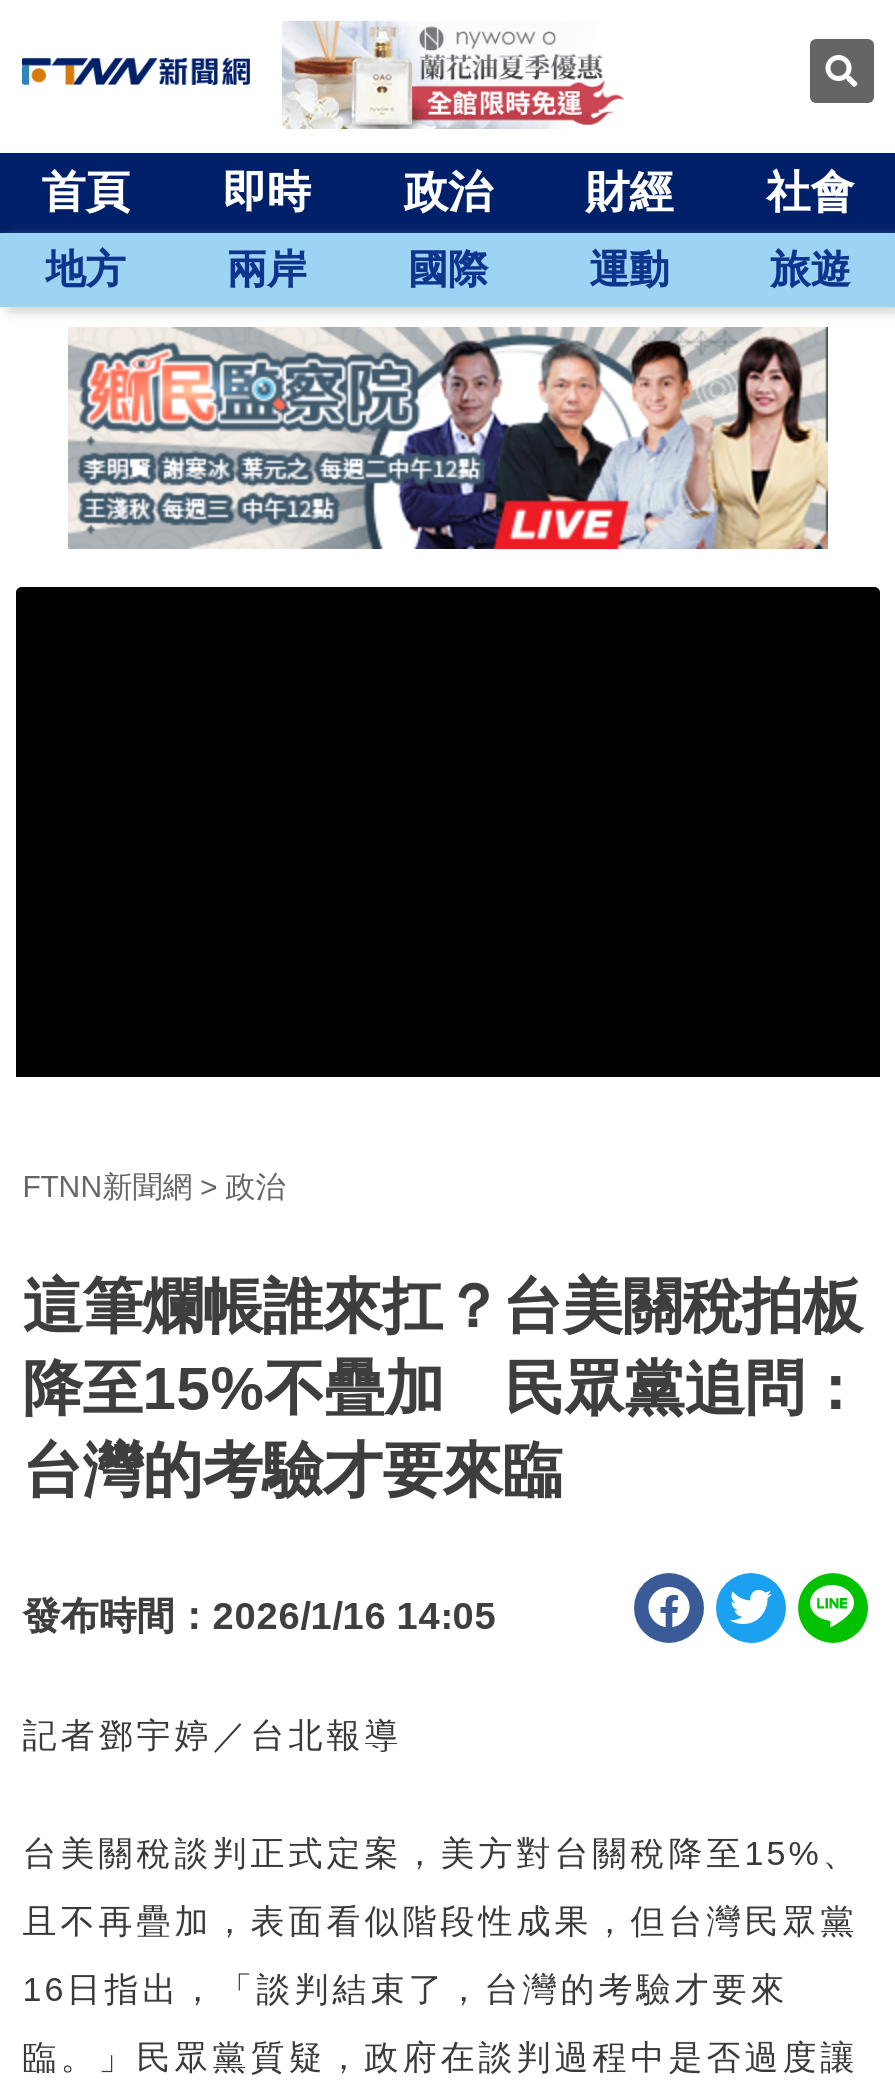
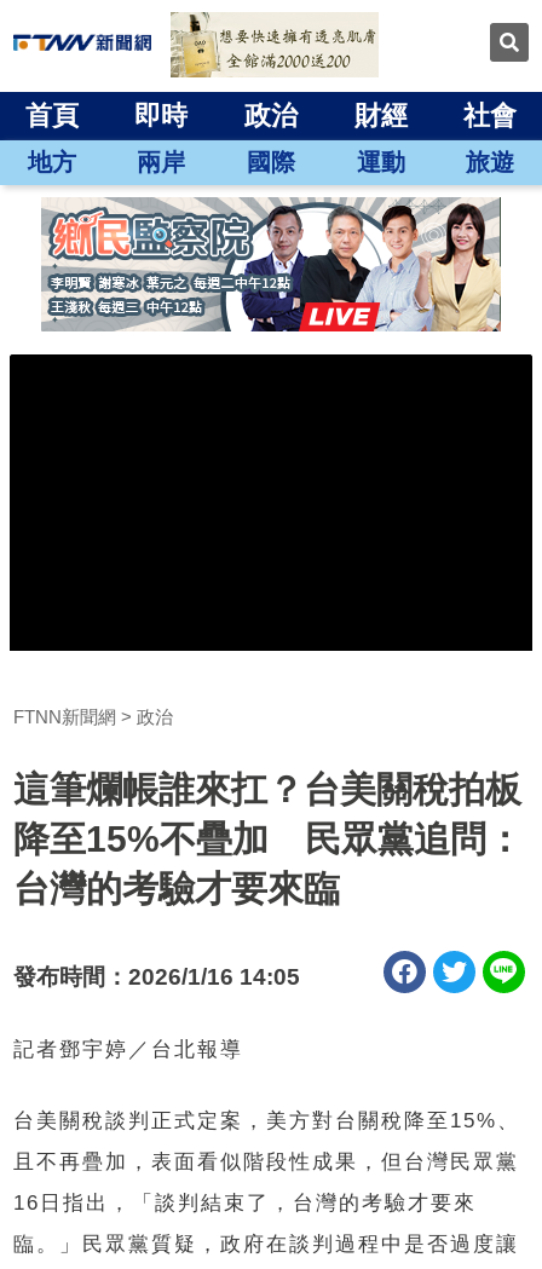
- [image]
+ [image]
